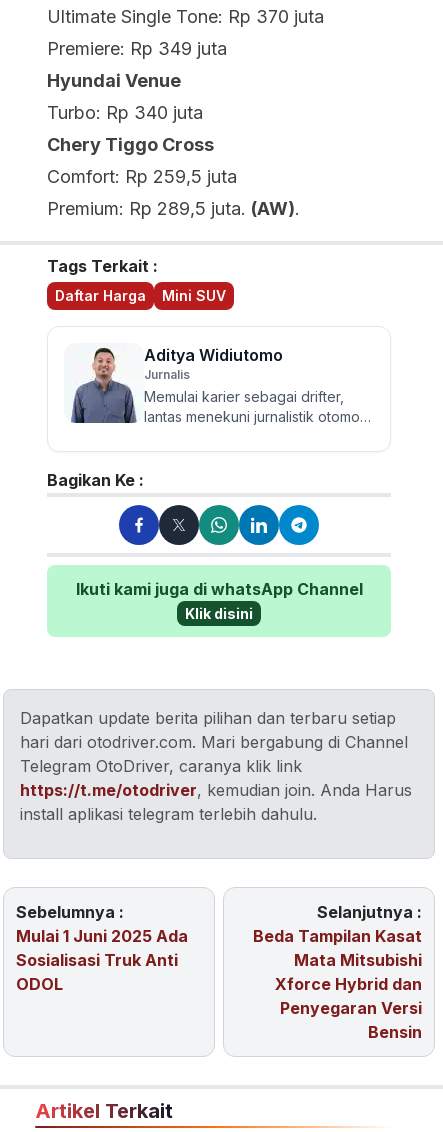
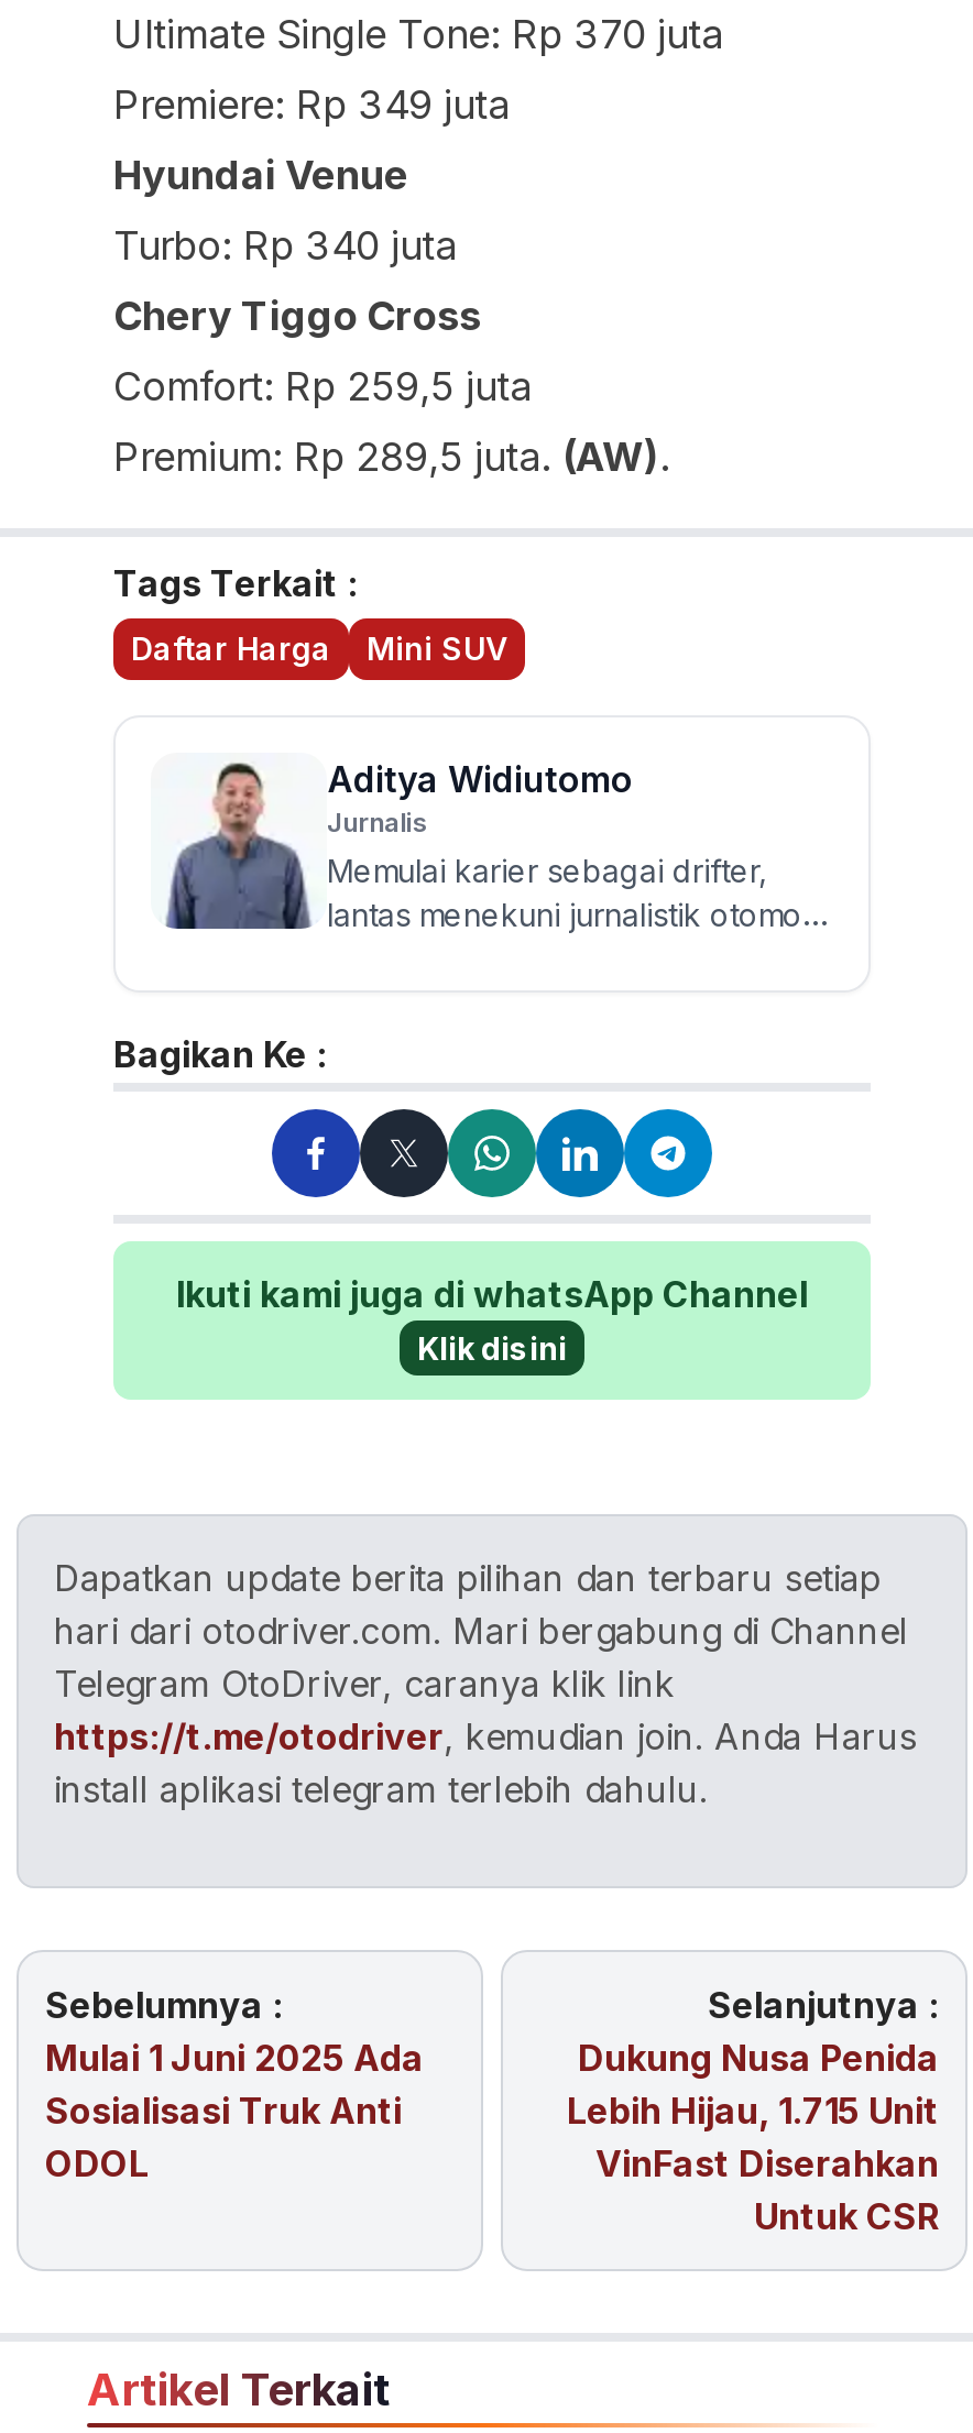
- Beda Tampilan Kasat
- Mata Mitsubishi
- Xforce Hybrid dan
- Penyegaran Versi
- Bensin
+ Dukung Nusa Penida
+ Lebih Hijau, 1.715 Unit
+ VinFast Diserahkan
+ Untuk CSR
